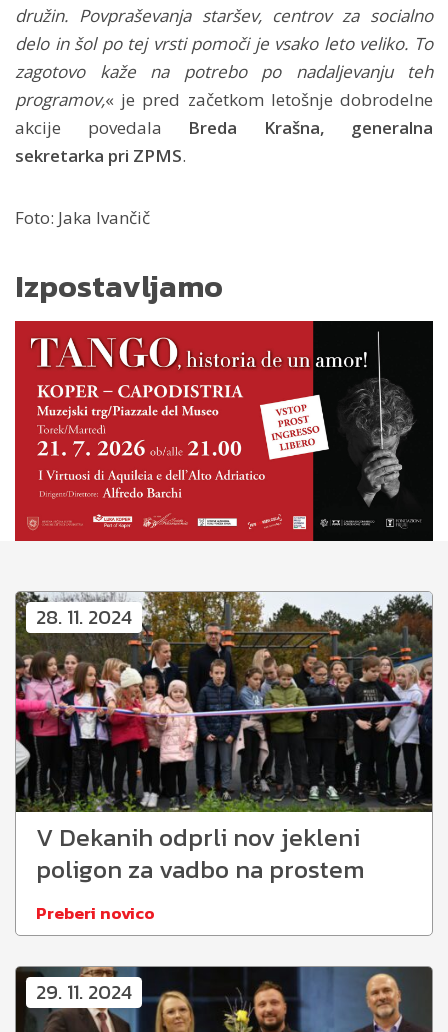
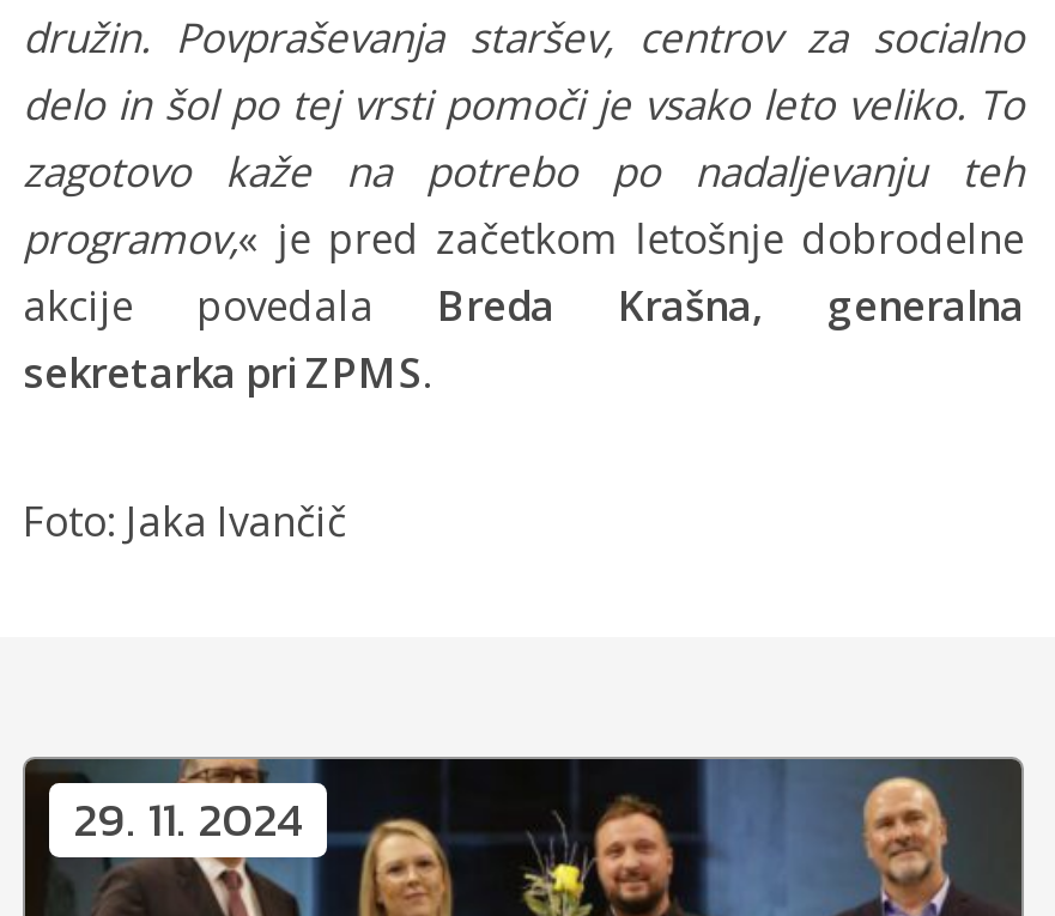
- Izpostavljamo

- [image]

- [image]
- 28. 11. 2024

- V Dekanih odprli nov jekleni
- poligon za vadbo na prostem
- Preberi novico
